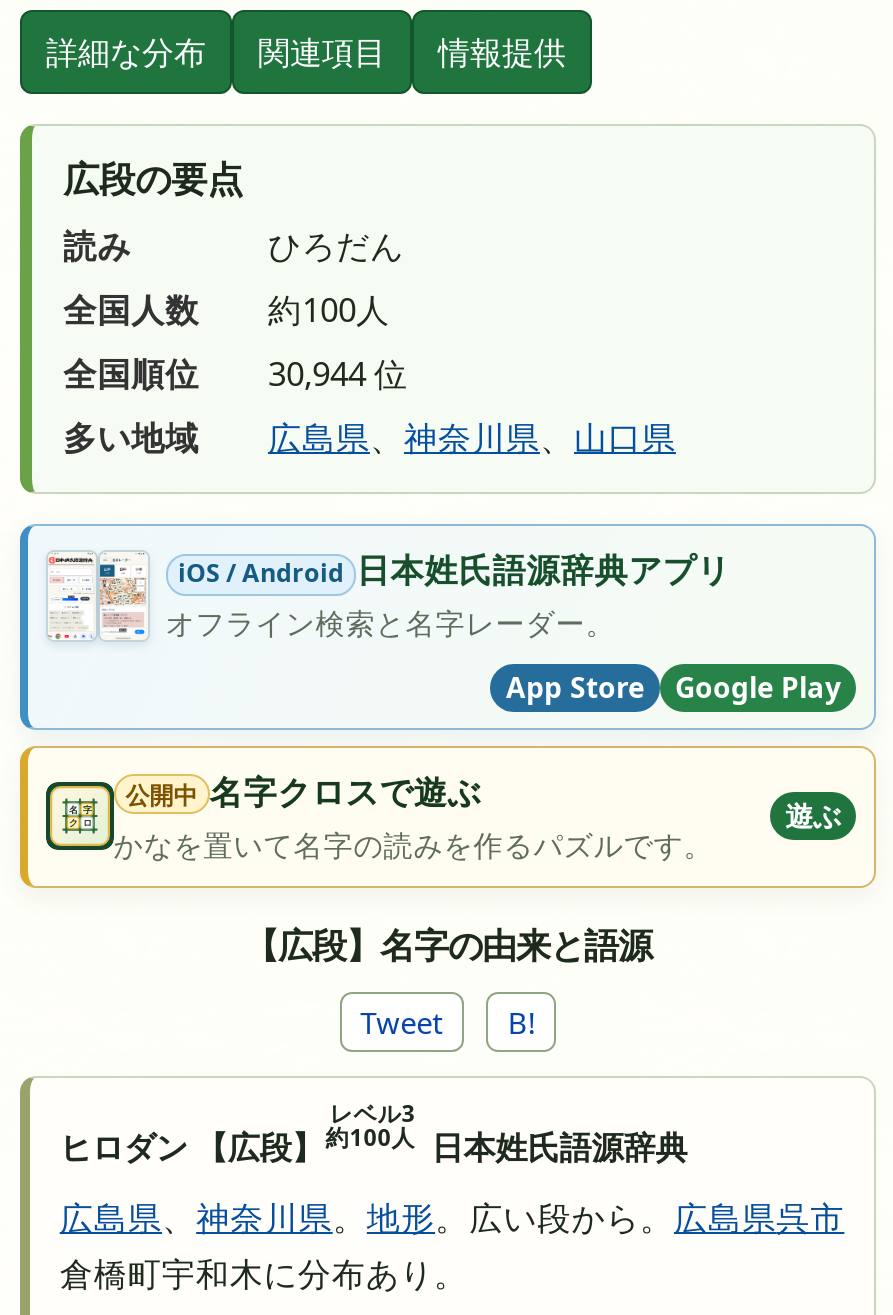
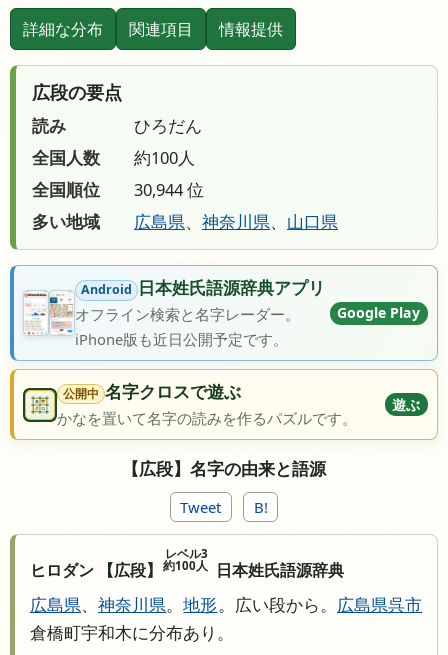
- [image]
- iOS / Android 日本姓氏語源辞典アプリ
+ [image]
+ Android 日本姓氏語源辞典アプリ

- App Store
+ iPhone版も近日公開予定です。

moved up: Google Play
